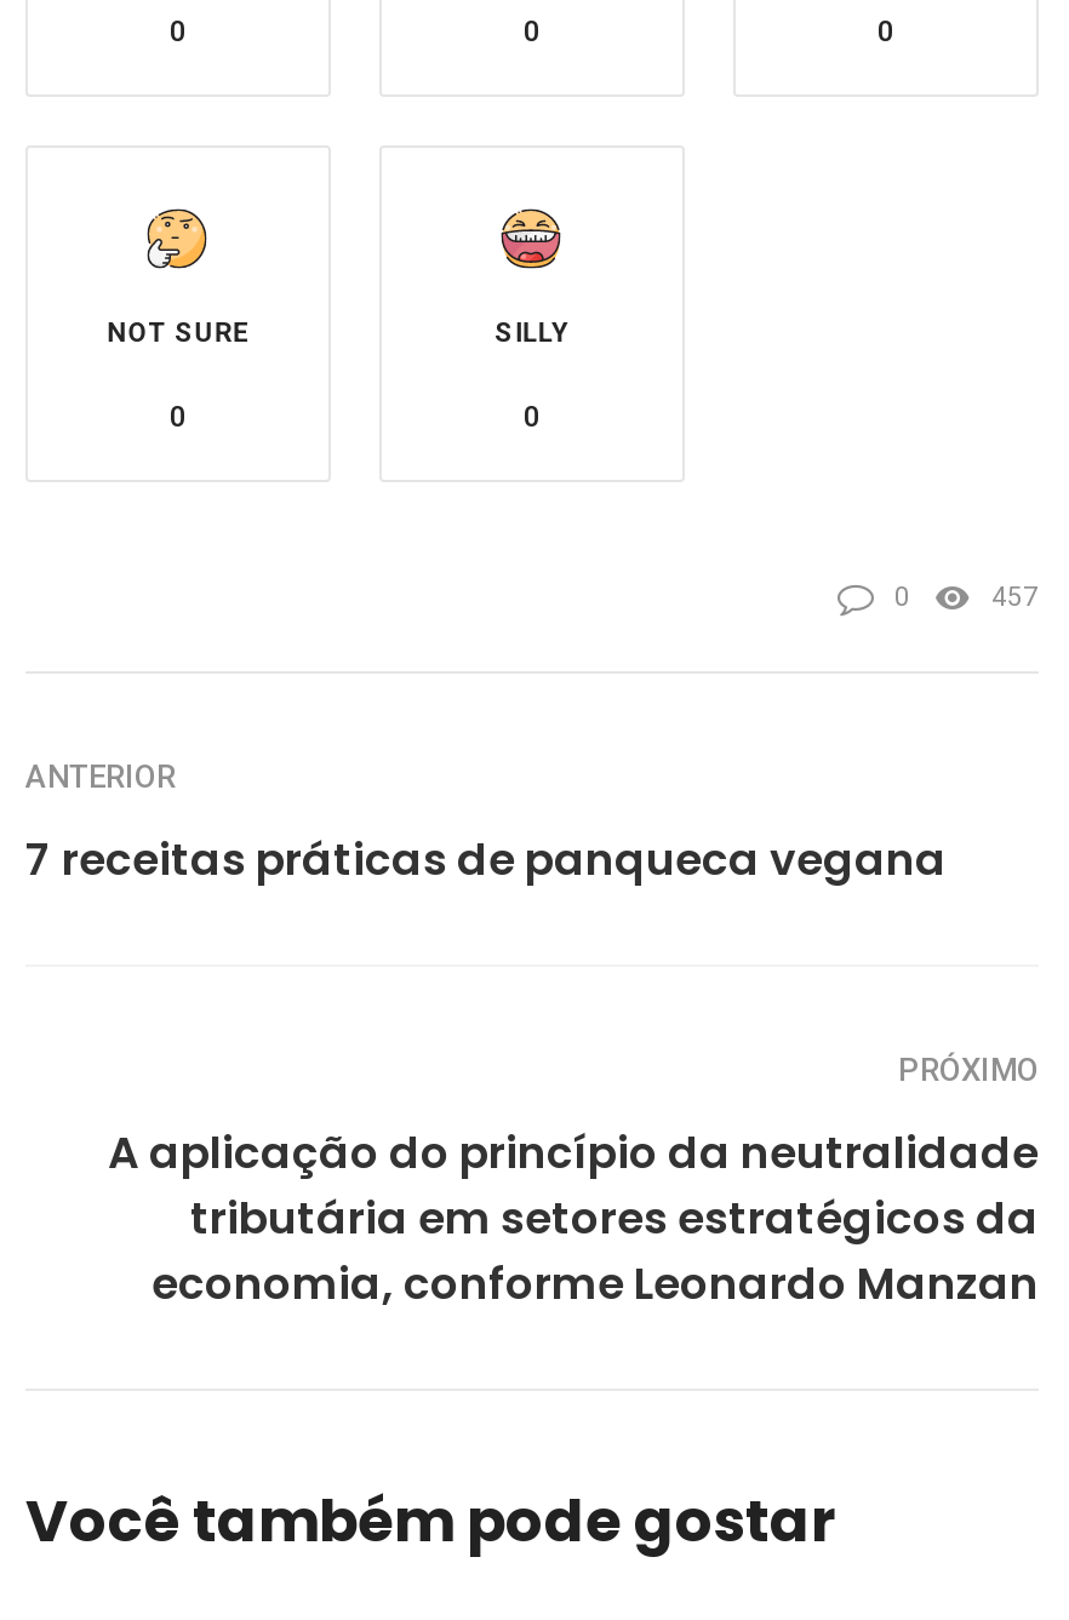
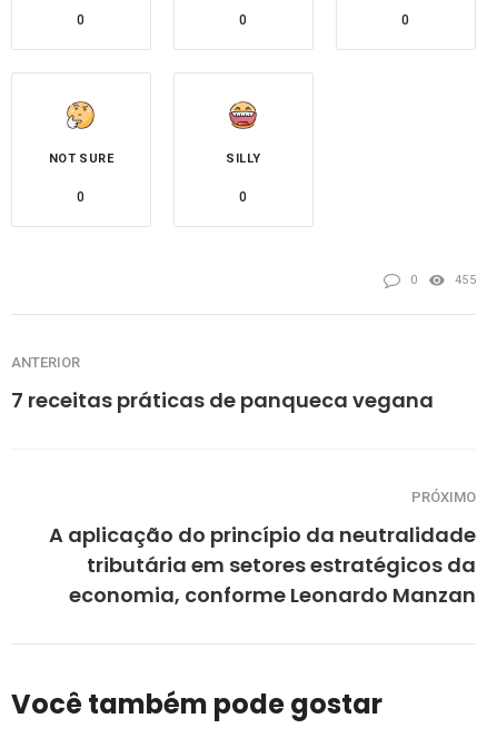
- 457
+ 455
